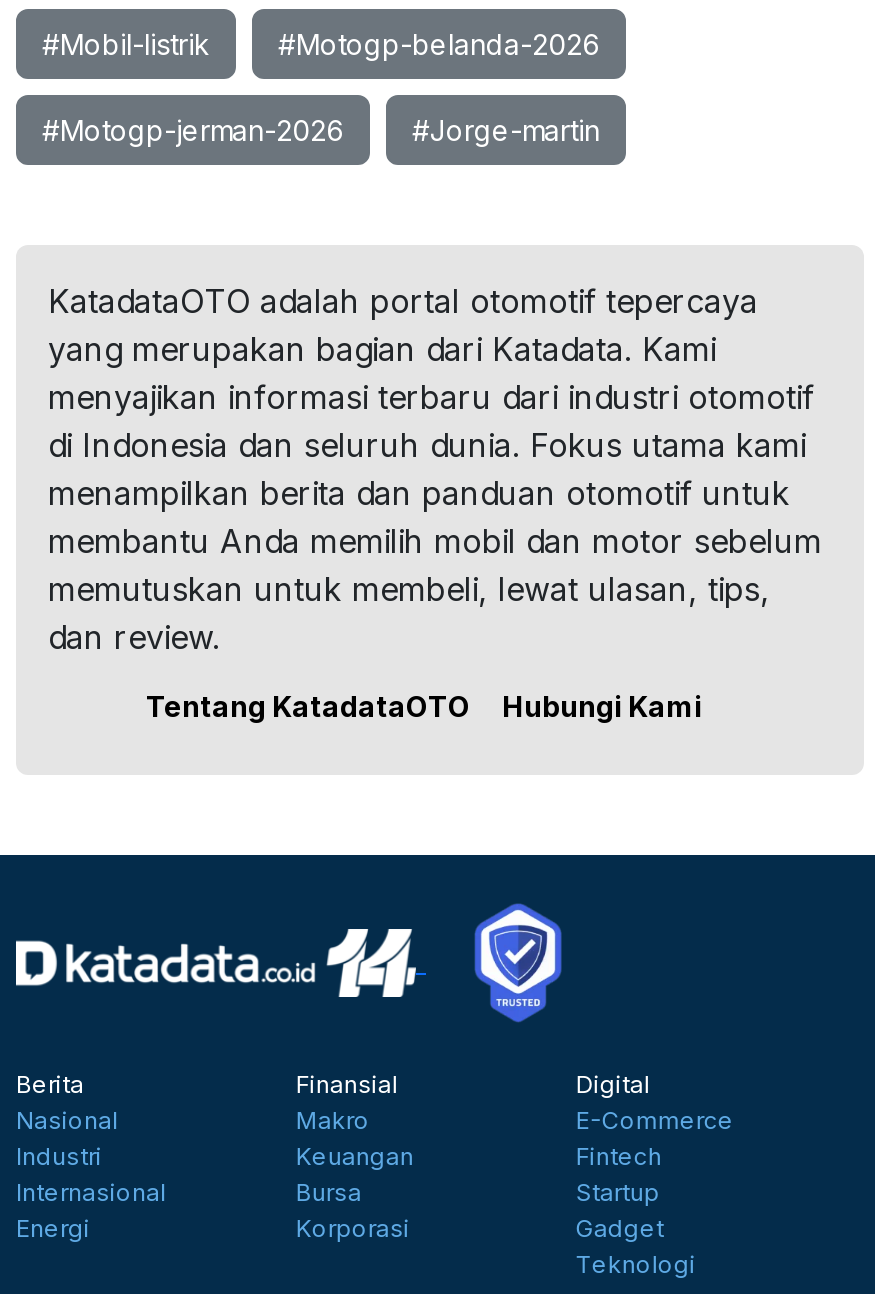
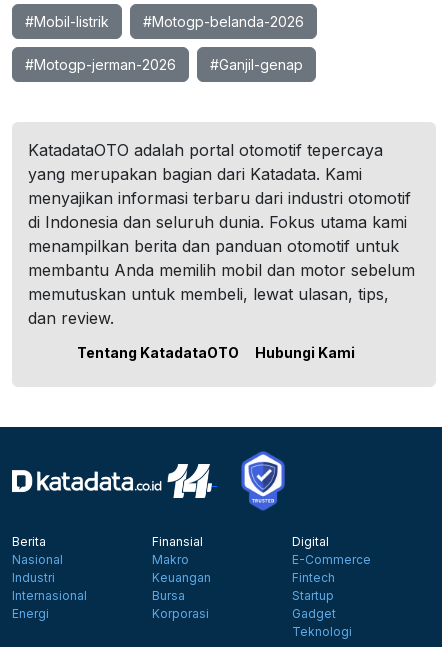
- #Jorge-martin
+ #Ganjil-genap
